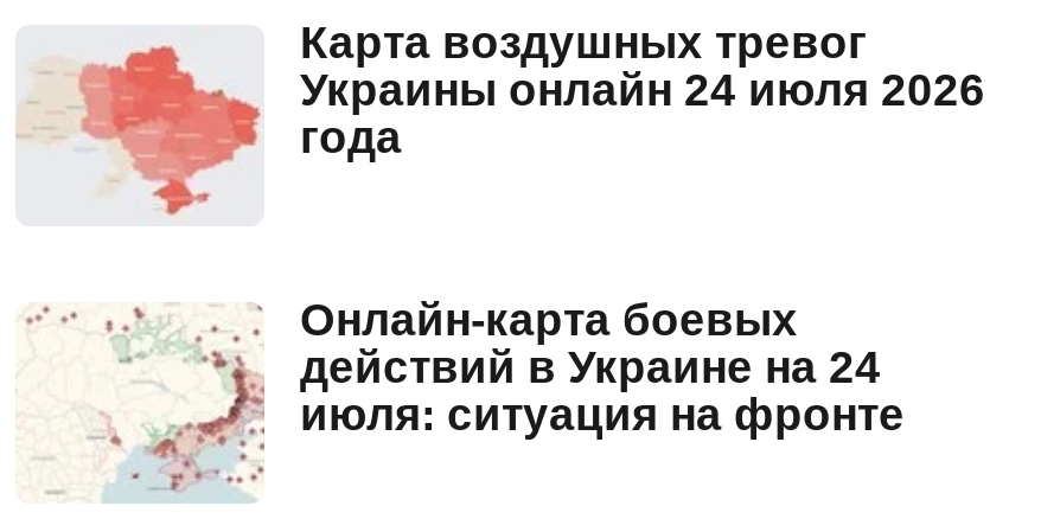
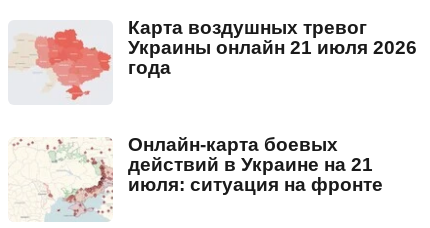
- Украины онлайн 24 июля 2026
+ Украины онлайн 21 июля 2026

- действий в Украине на 24
+ действий в Украине на 21
